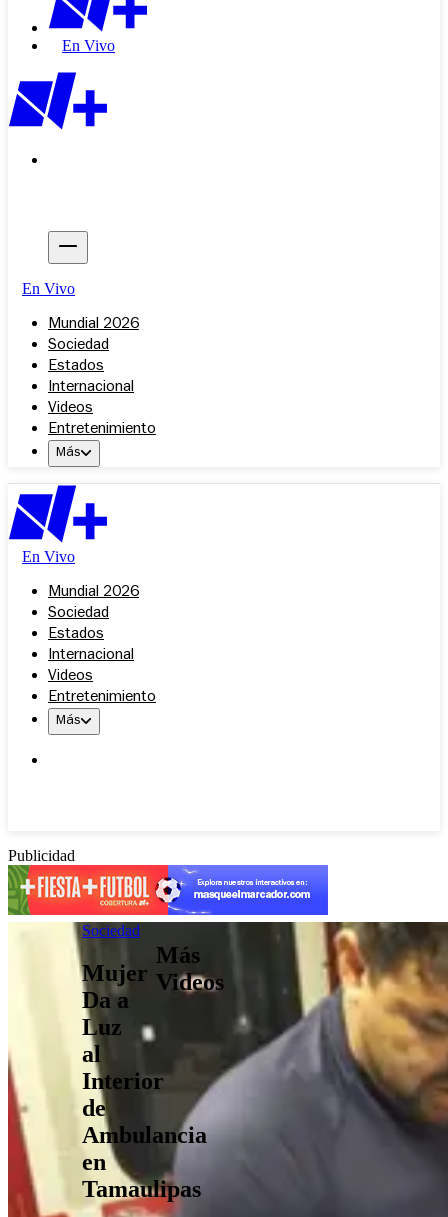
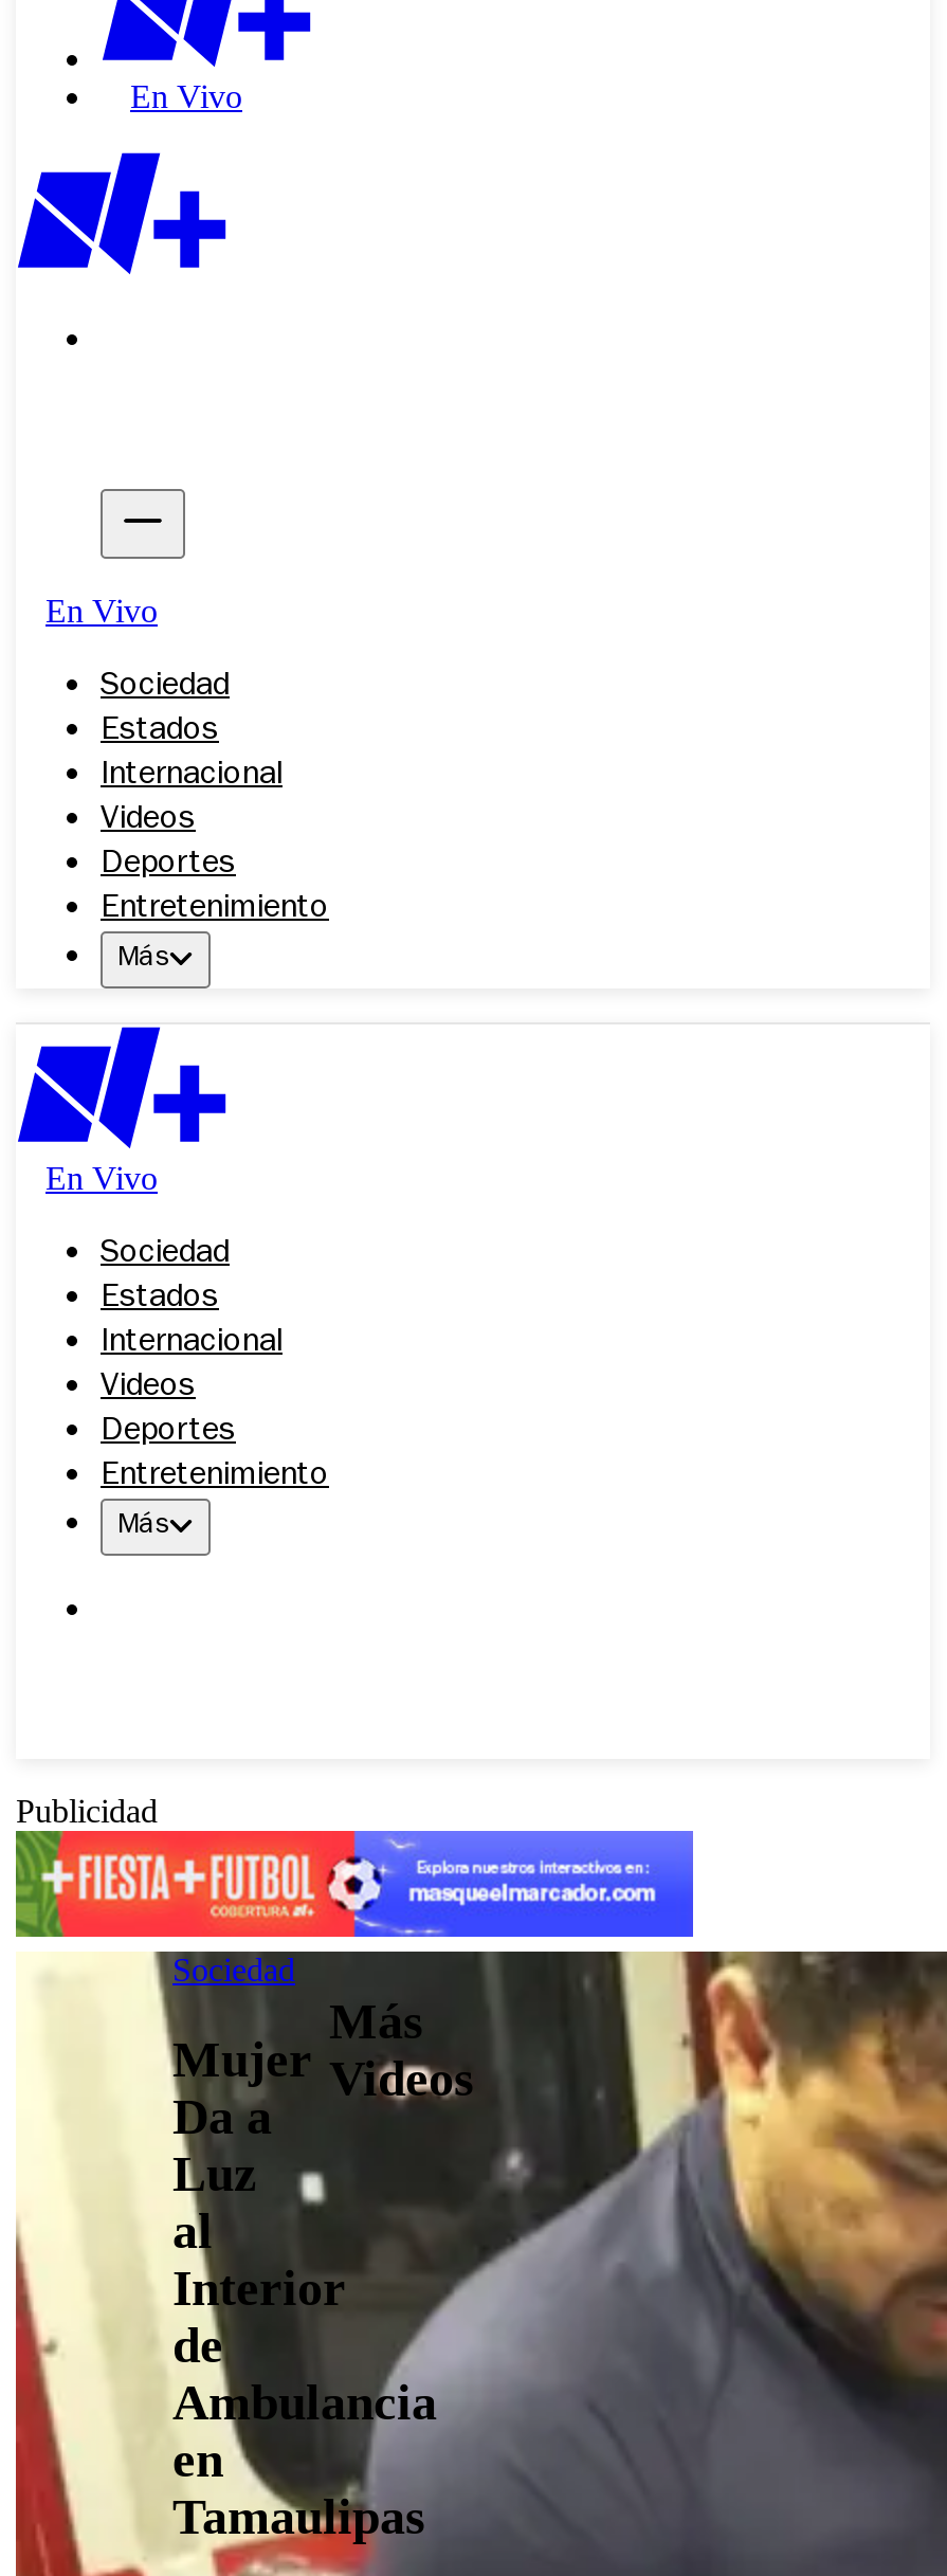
- Mundial 2026

moved up: Sociedad | Estados | Internacional | Videos

+ Deportes

- Mundial 2026

moved up: Sociedad | Estados | Internacional | Videos

+ Deportes
